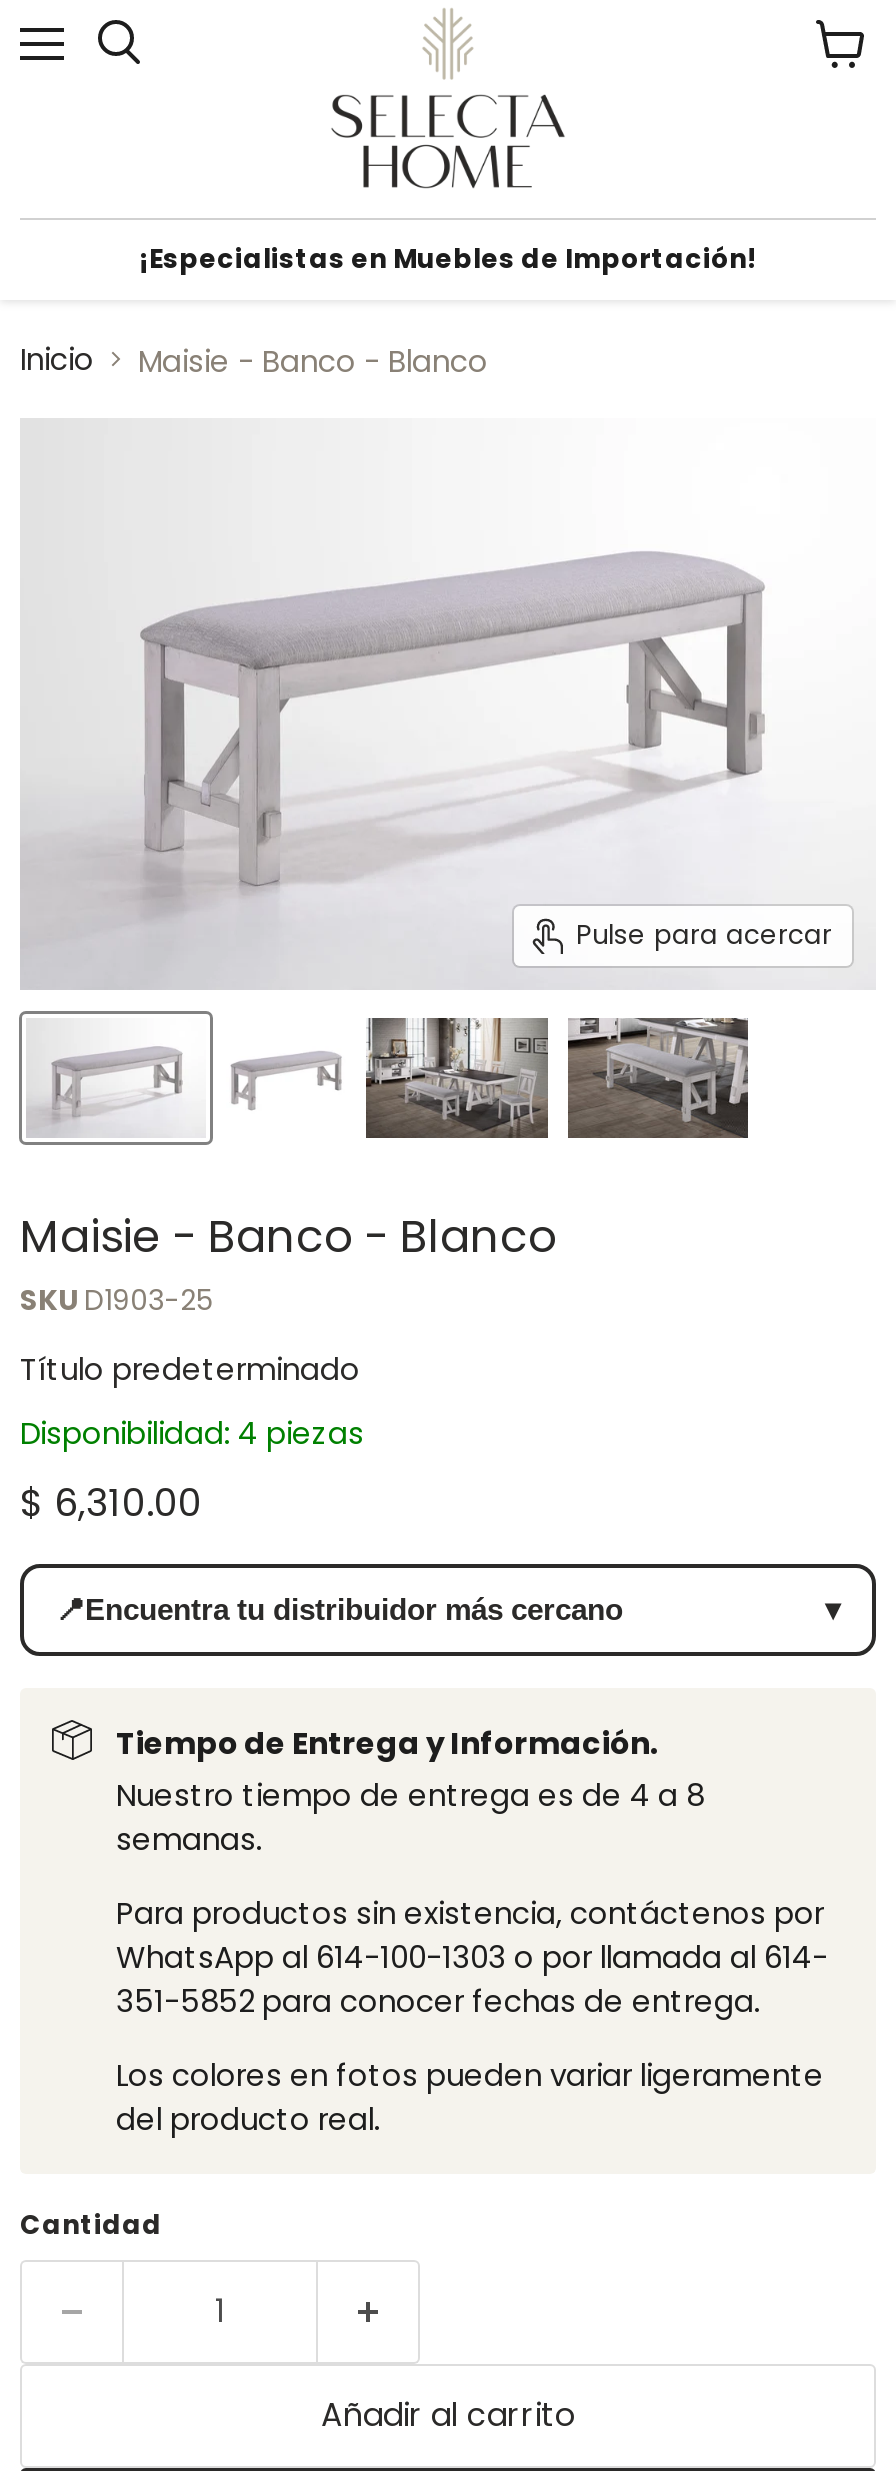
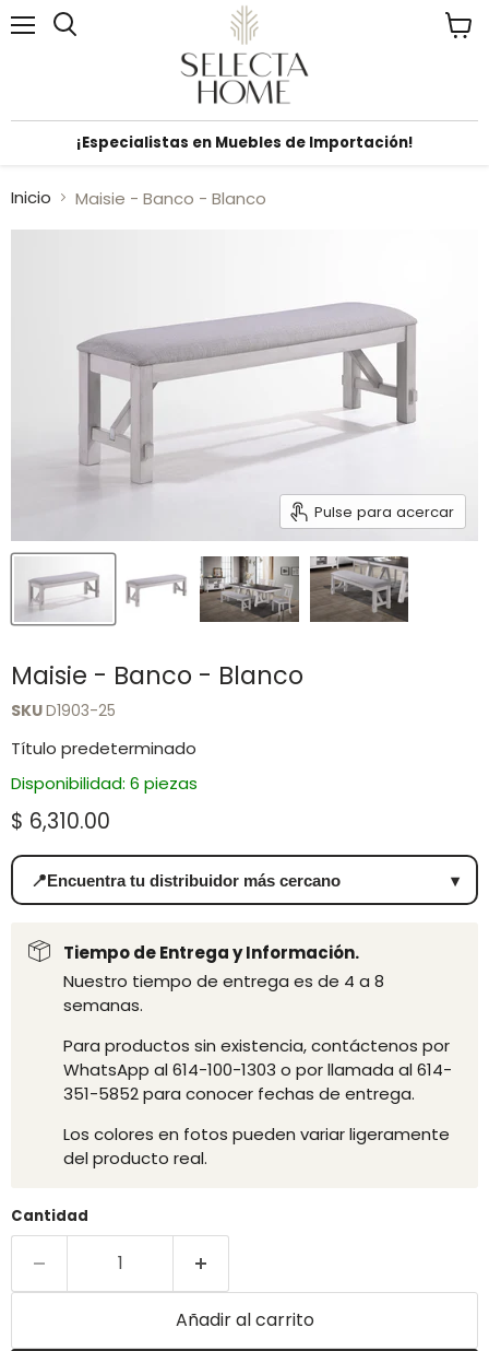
- Disponibilidad: 4 piezas
+ Disponibilidad: 6 piezas
